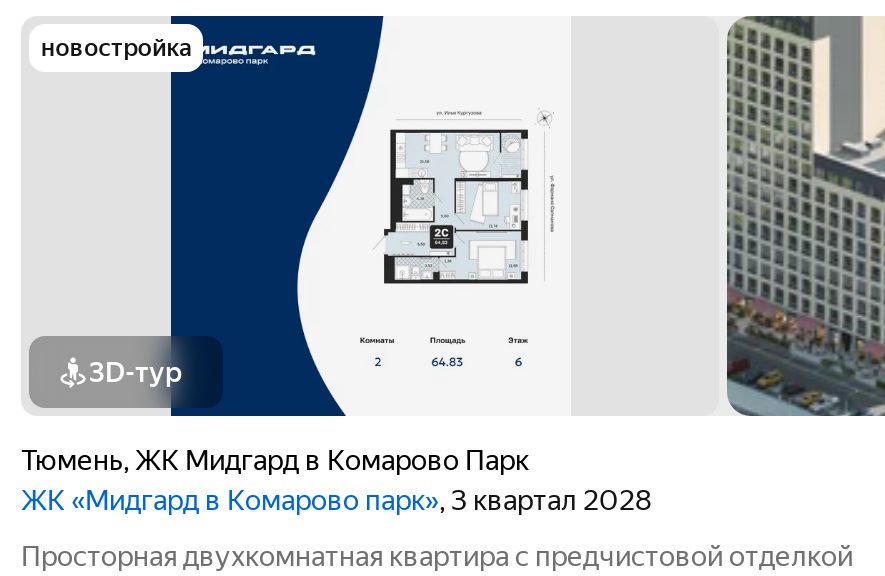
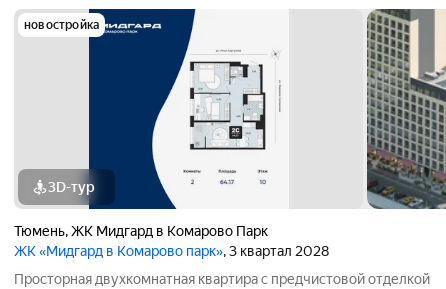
- [image]
+ [image]
